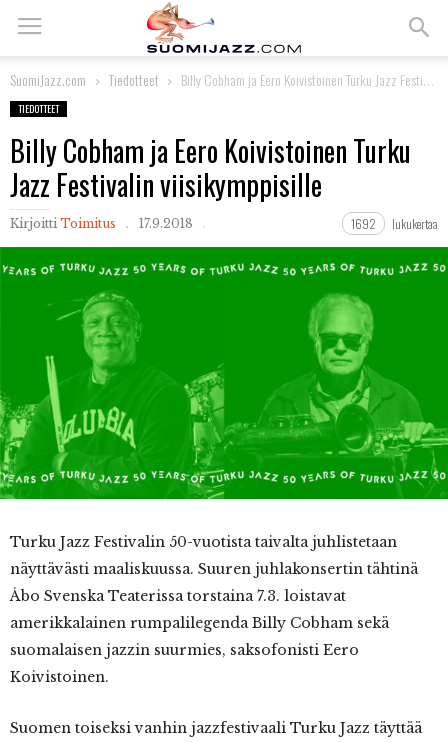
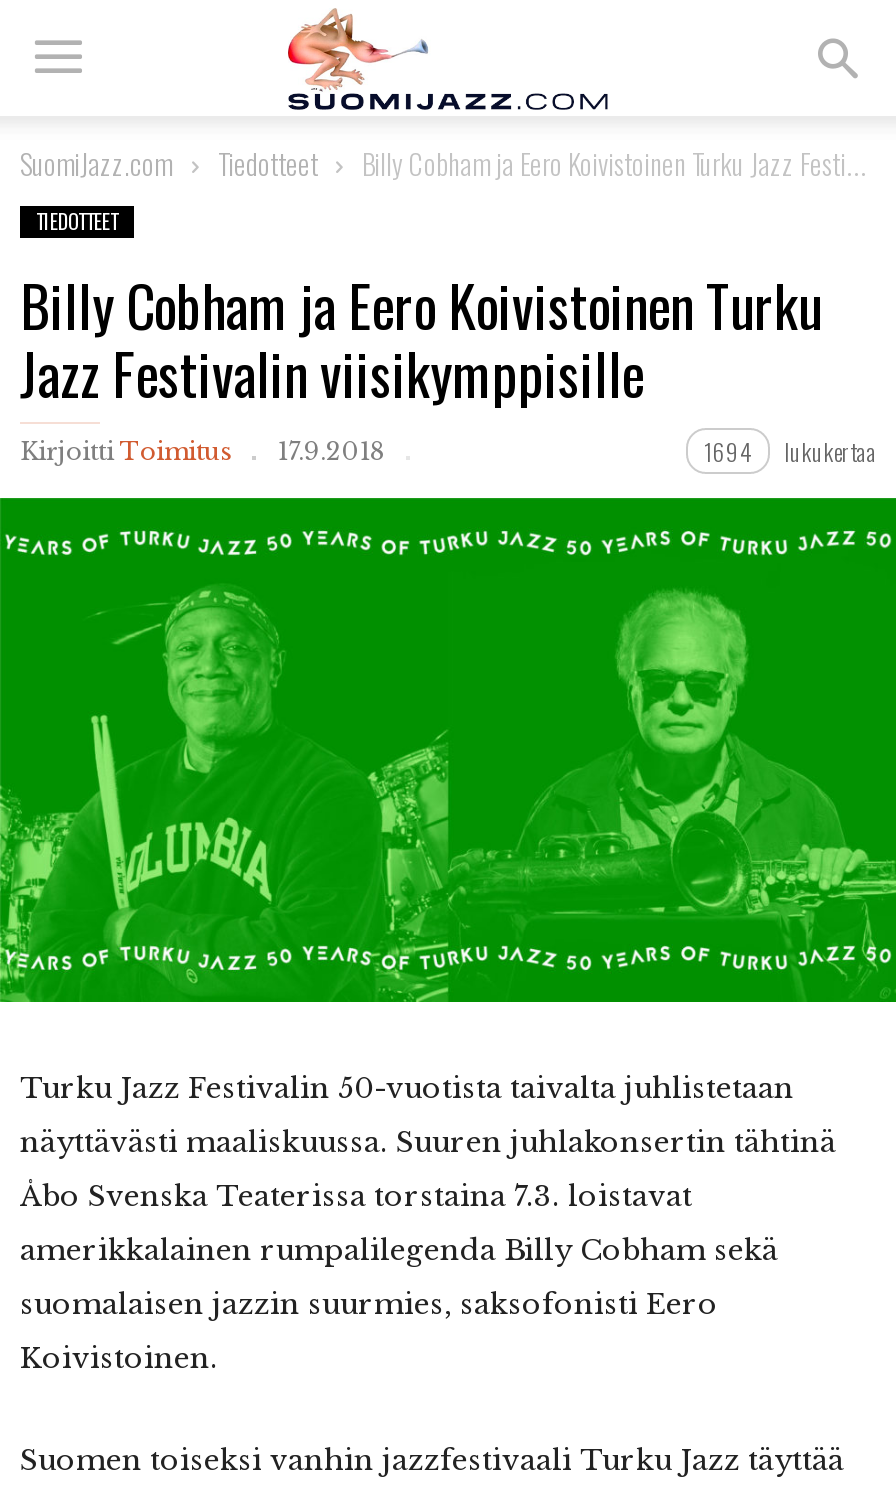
- 1692 lukukertaa
+ 1694 lukukertaa
